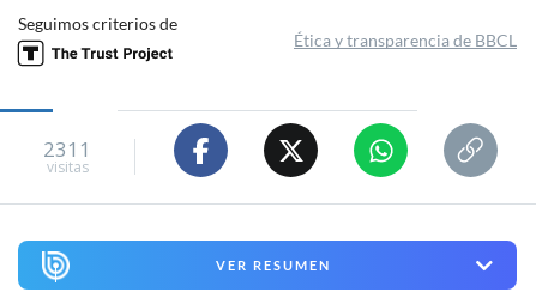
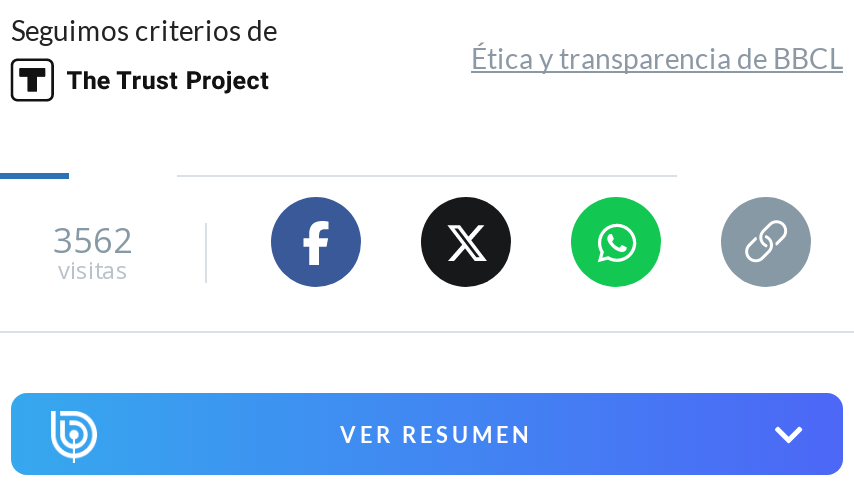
- 2311
+ 3562
